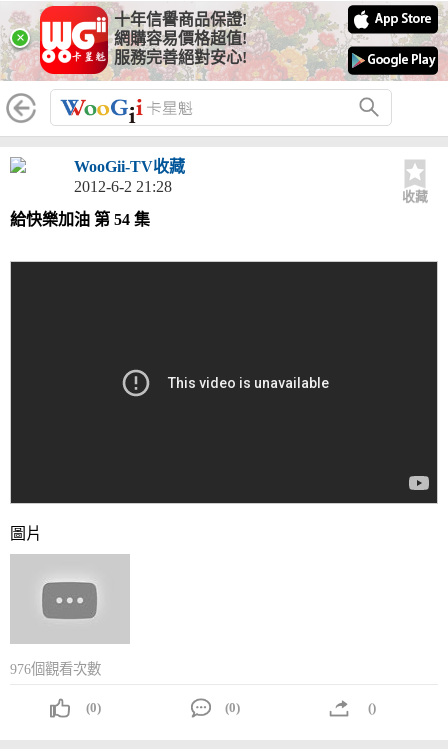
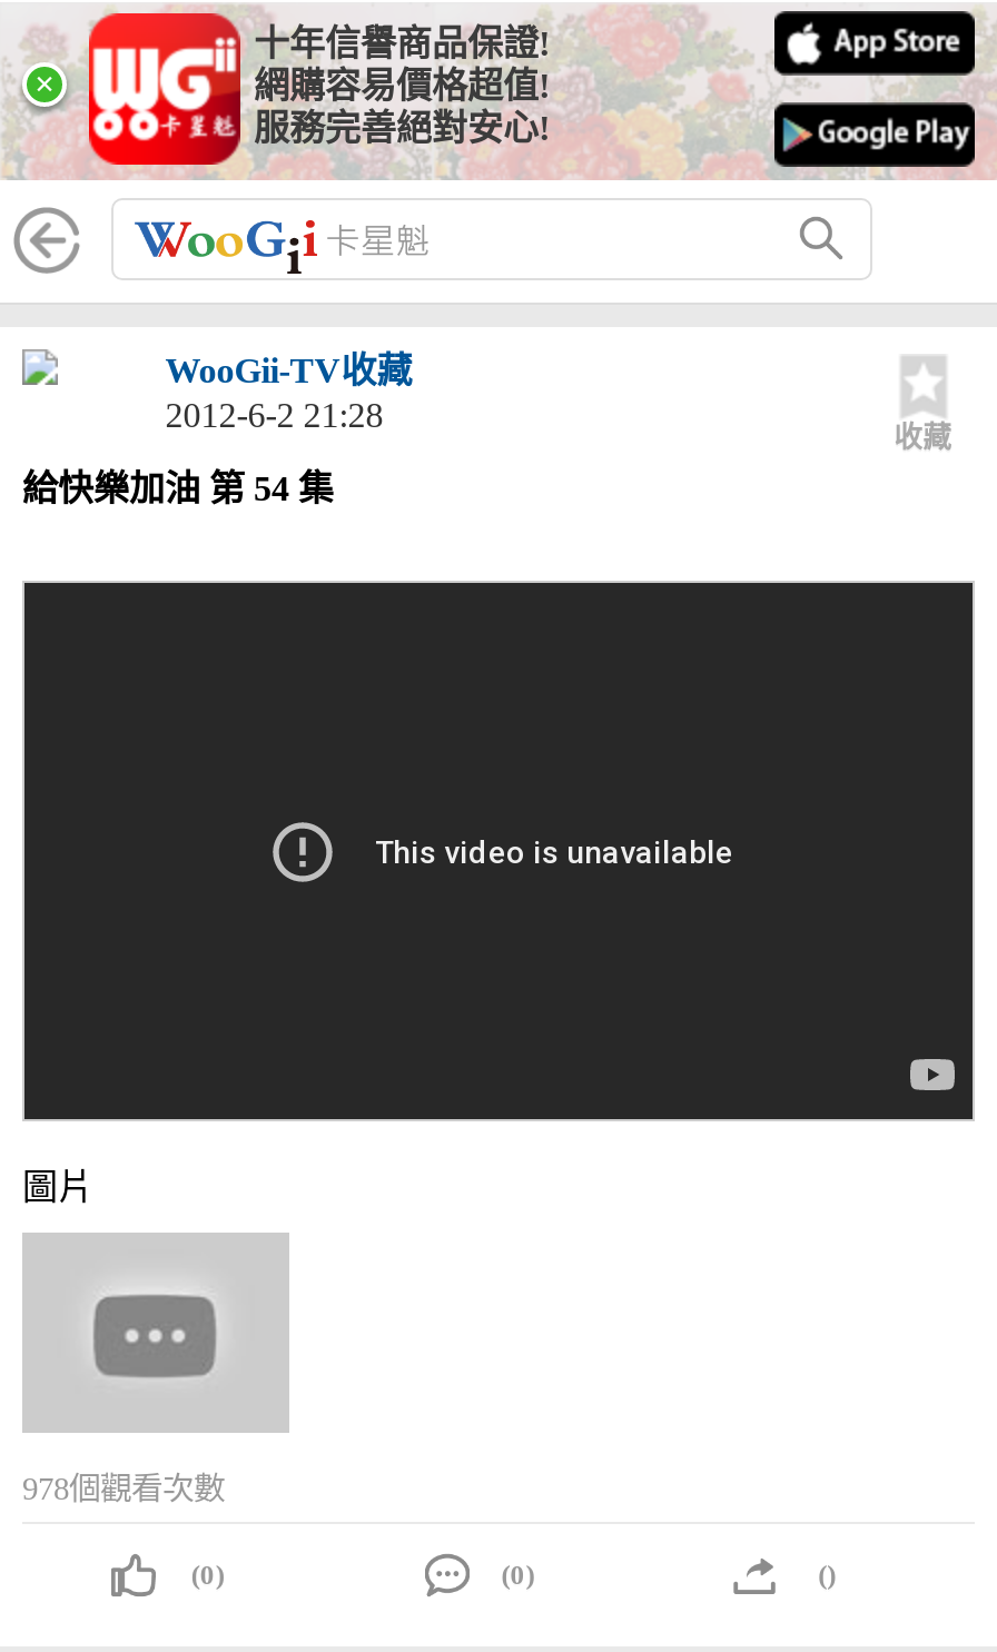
- 976個觀看次數
+ 978個觀看次數
